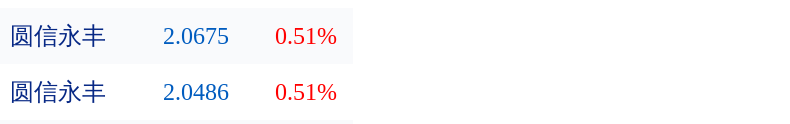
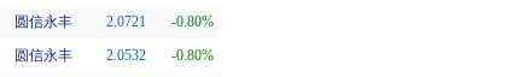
- 2.0675
+ 2.0721

- 0.51%
+ -0.80%

- 2.0486
+ 2.0532

- 0.51%
+ -0.80%
